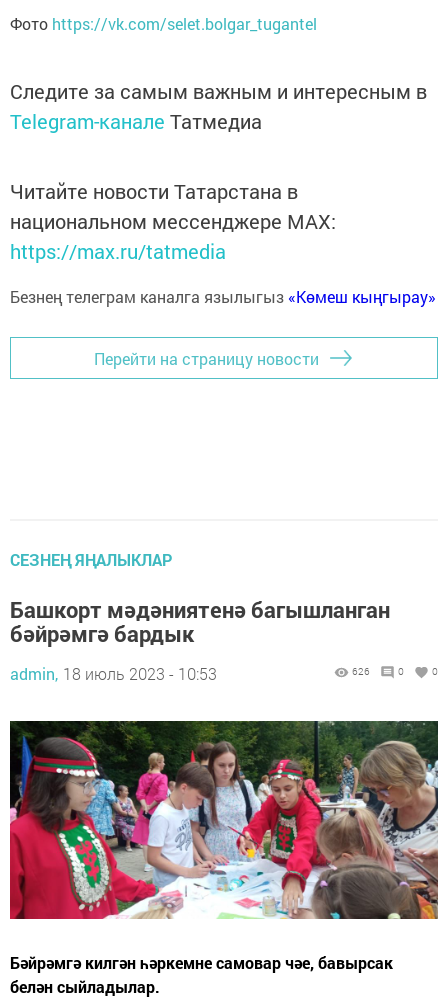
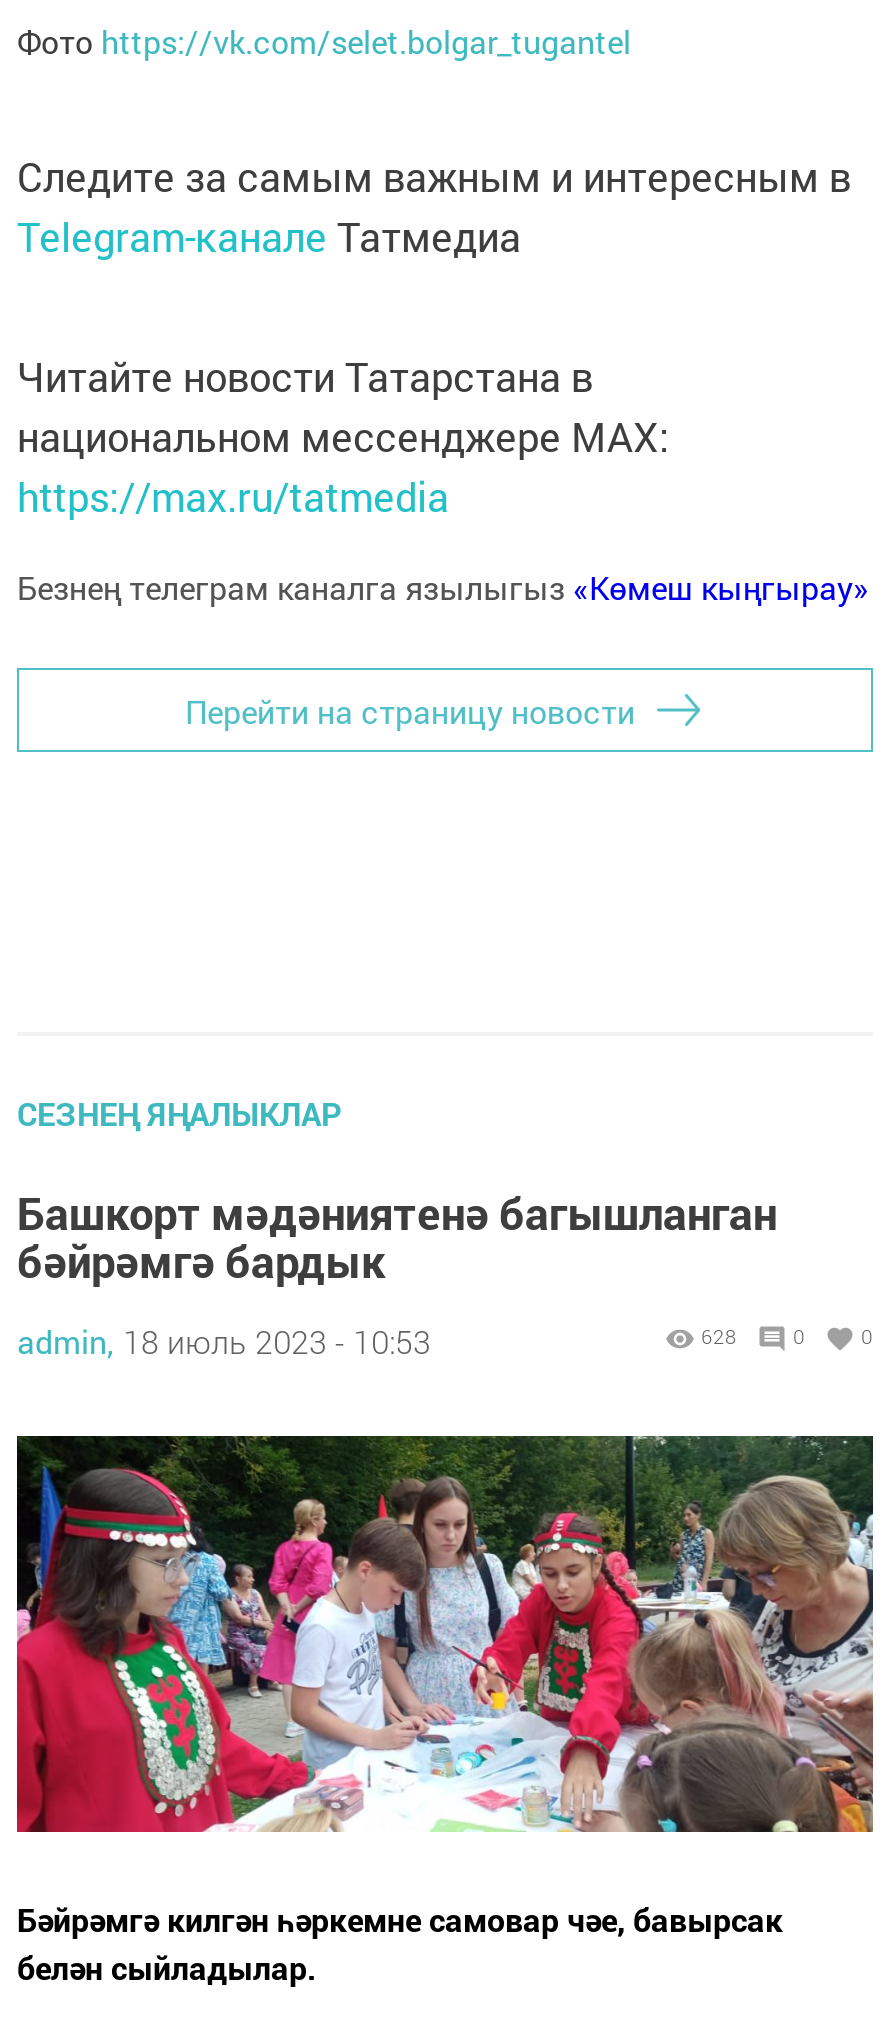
- 626
+ 628
